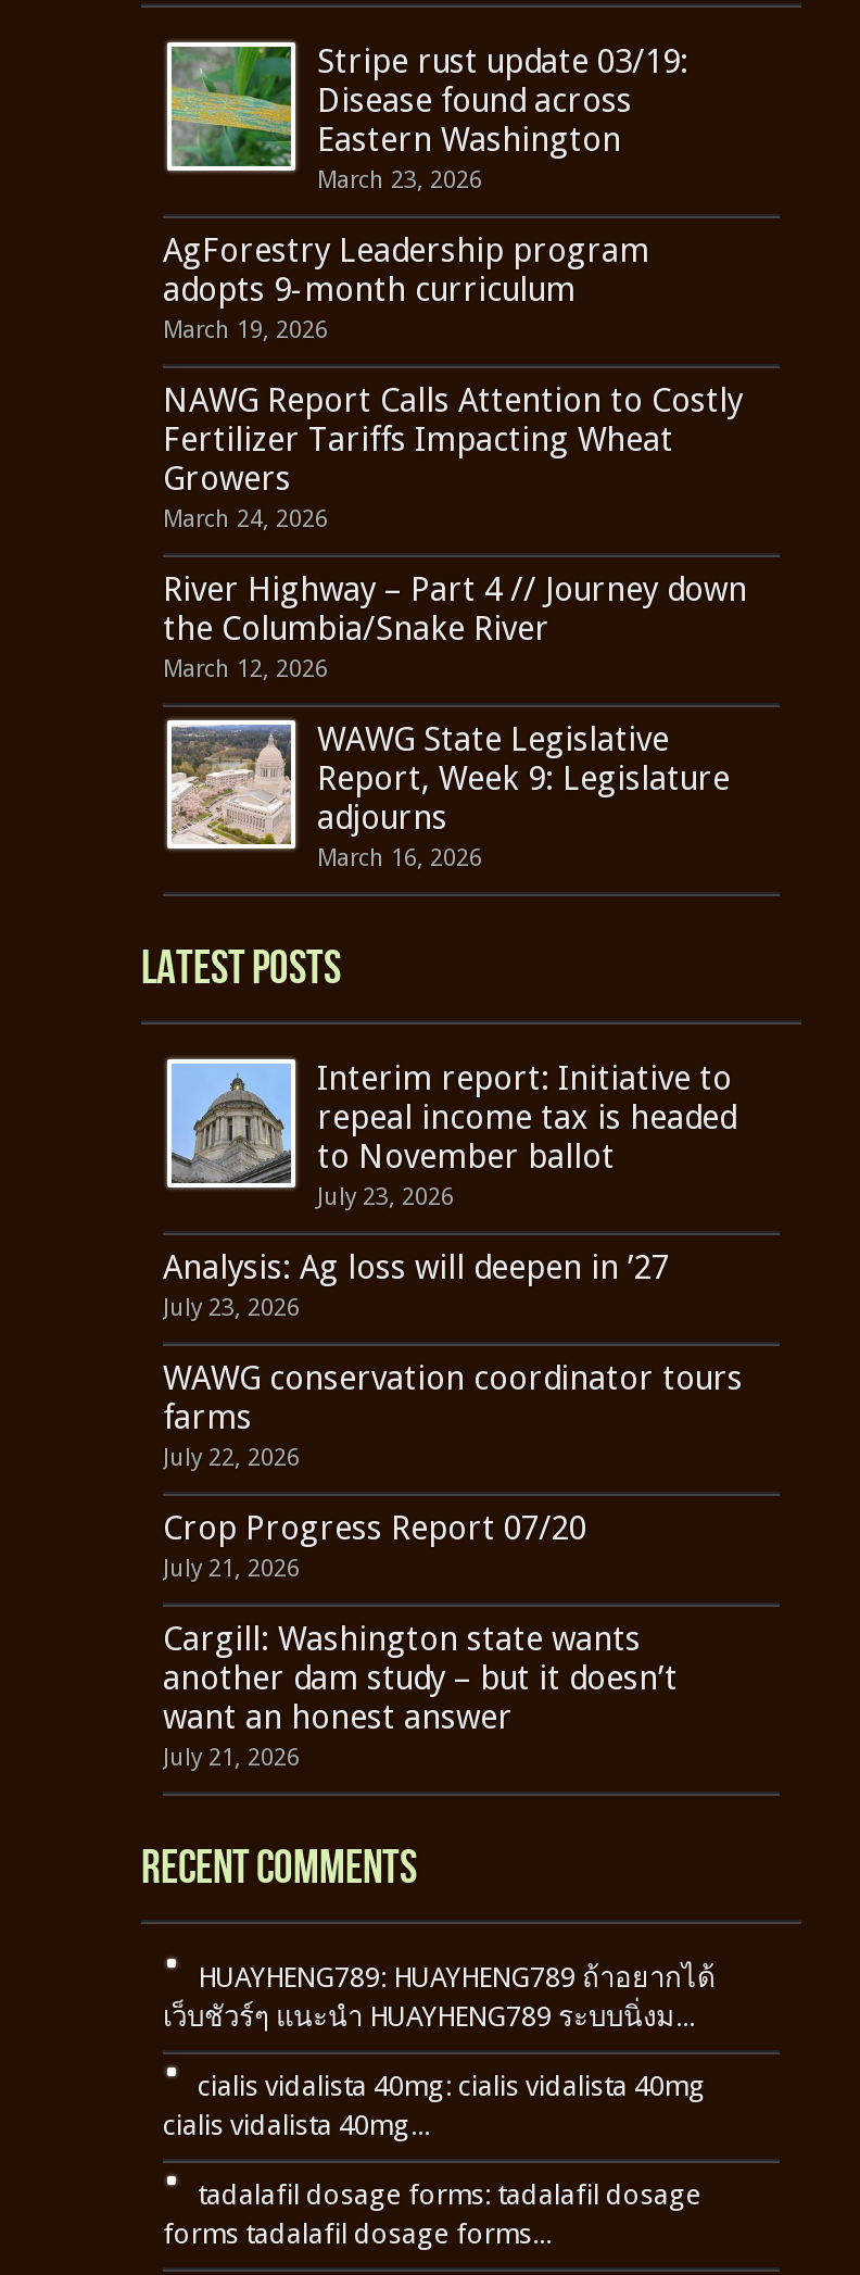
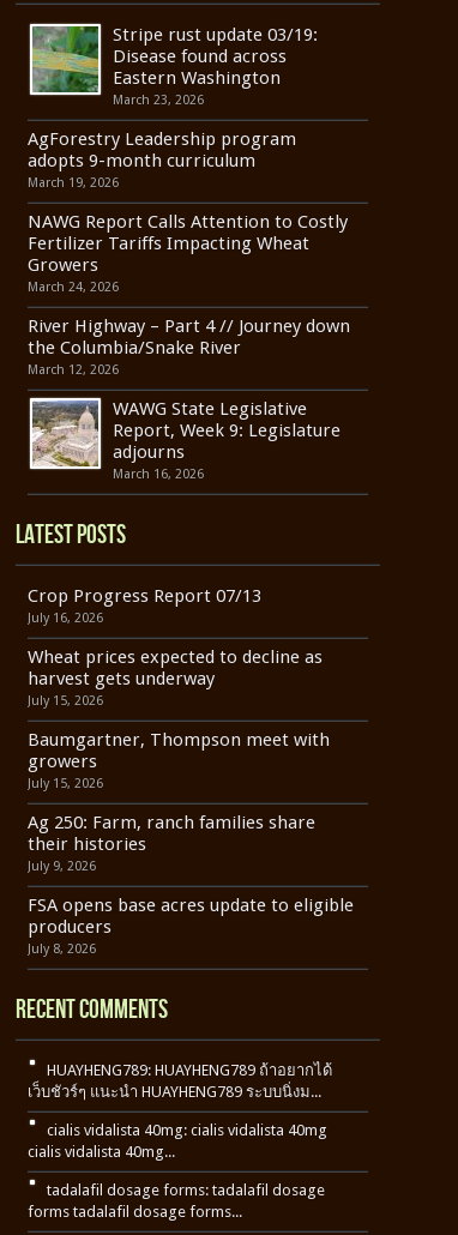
- Interim report: Initiative to
- repeal income tax is headed
- to November ballot
- July 23, 2026
+ Crop Progress Report 07/13
+ July 16, 2026

- Analysis: Ag loss will deepen in ’27
- July 23, 2026
+ Wheat prices expected to decline as
+ harvest gets underway
+ July 15, 2026

- WAWG conservation coordinator tours
- farms
- July 22, 2026
+ Baumgartner, Thompson meet with
+ growers
+ July 15, 2026

- Crop Progress Report 07/20
- July 21, 2026
+ Ag 250: Farm, ranch families share
+ their histories
+ July 9, 2026

- Cargill: Washington state wants
- another dam study – but it doesn’t
- want an honest answer
- July 21, 2026
+ FSA opens base acres update to eligible
+ producers
+ July 8, 2026
